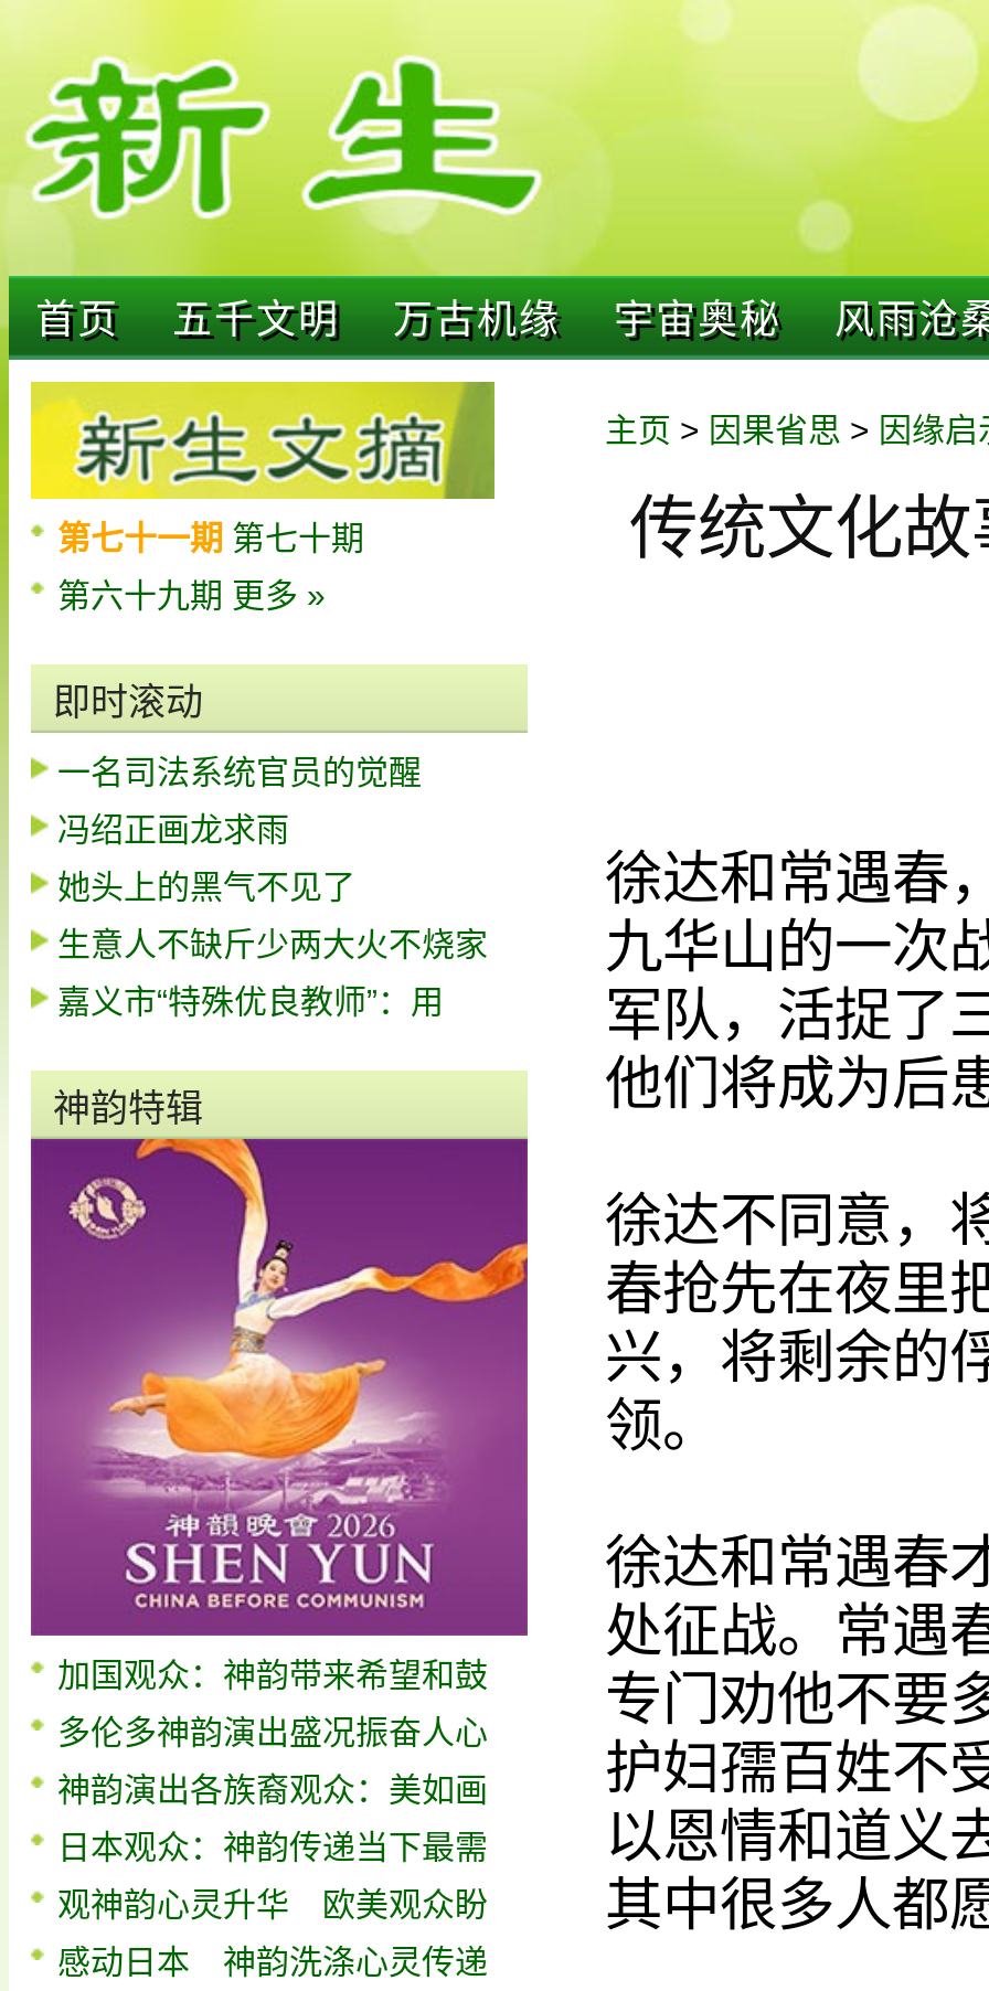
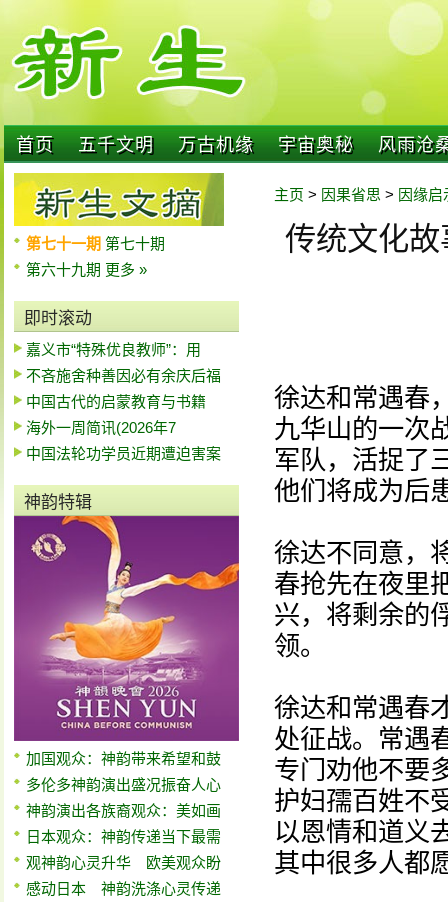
- 一名司法系统官员的觉醒
- 冯绍正画龙求雨
- 她头上的黑气不见了
- 生意人不缺斤少两大火不烧家

moved up: 嘉义市“特殊优良教师”：用

+ 不吝施舍种善因必有余庆后福
+ 中国古代的启蒙教育与书籍
+ 海外一周简讯(2026年7
+ 中国法轮功学员近期遭迫害案
